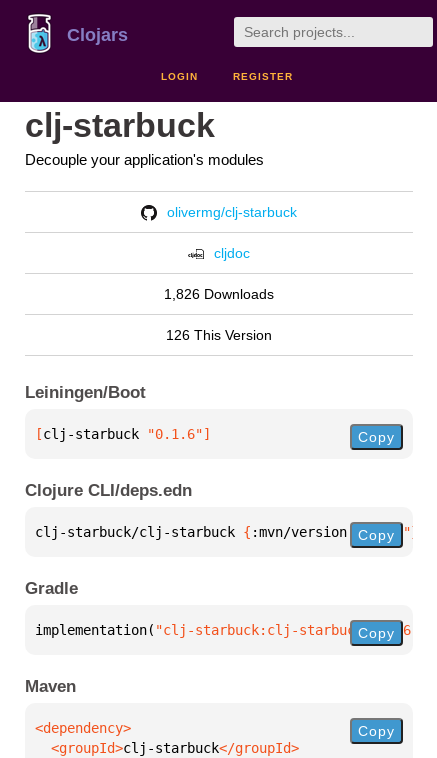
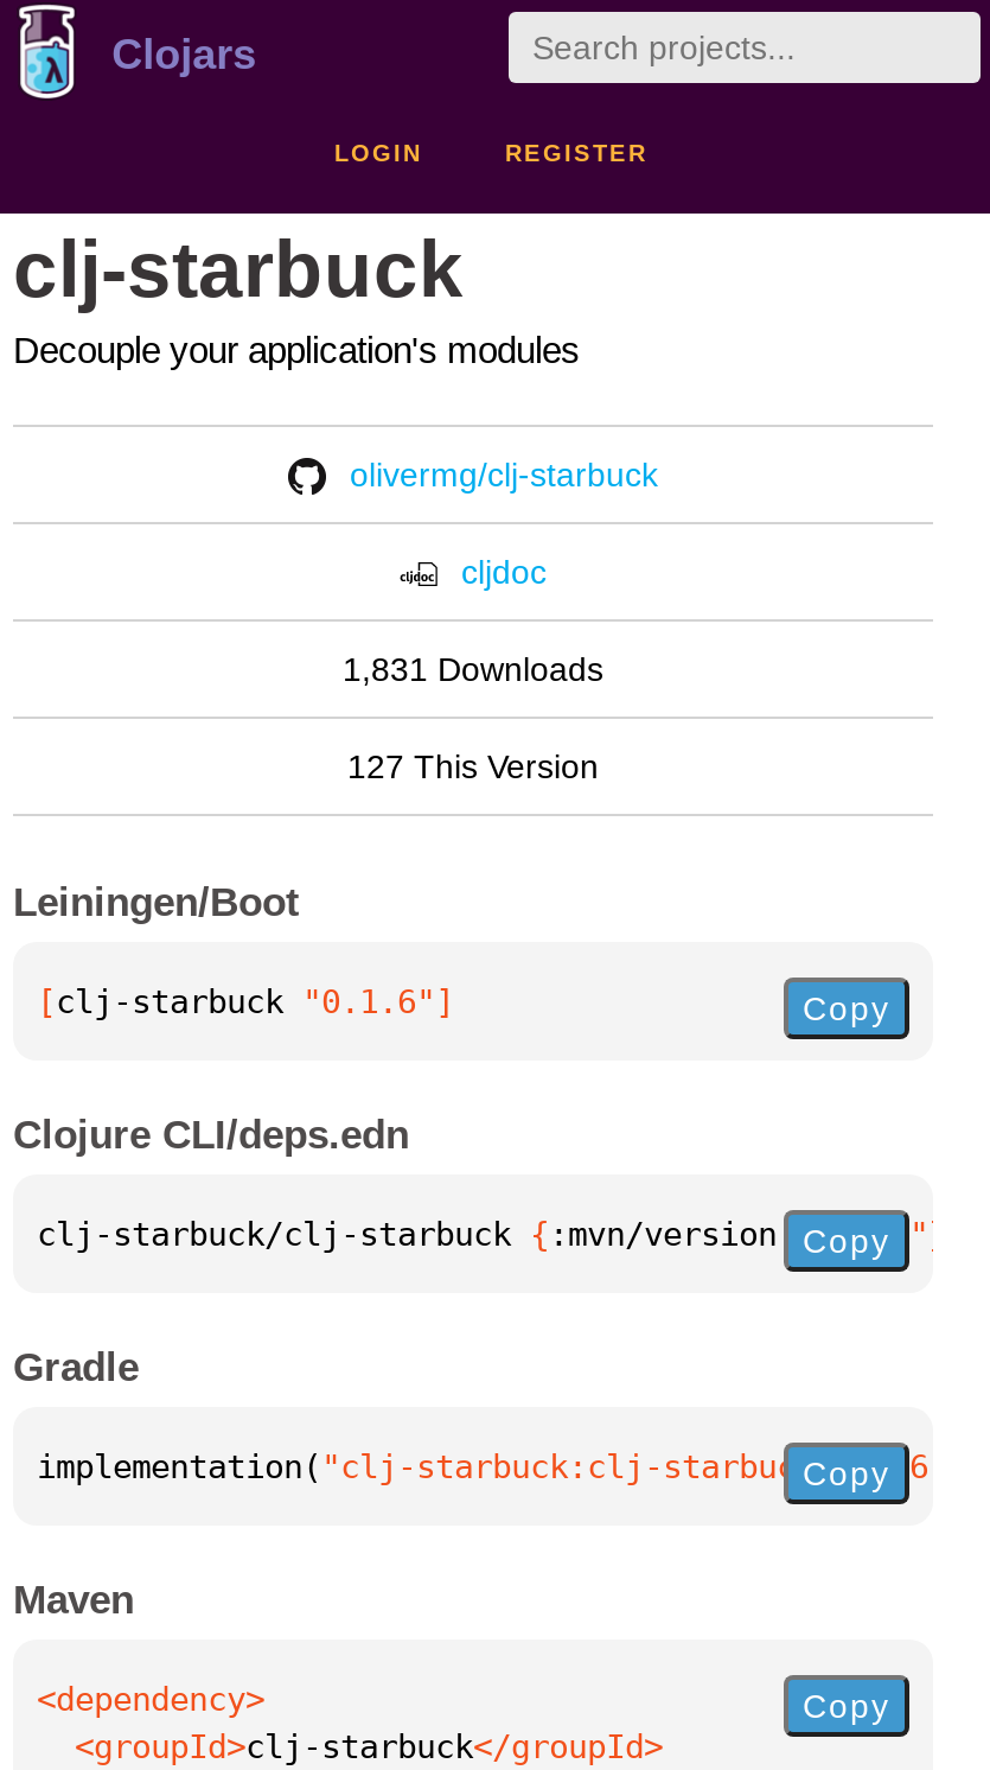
- 1,826 Downloads
+ 1,831 Downloads

- 126 This Version
+ 127 This Version
